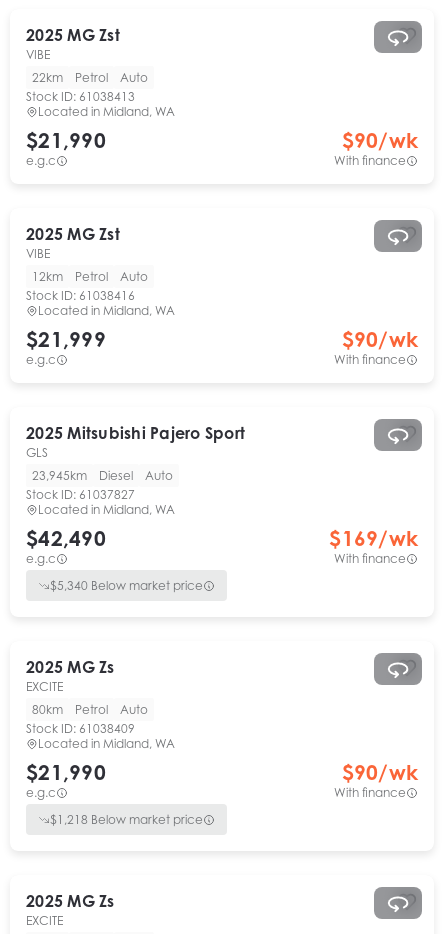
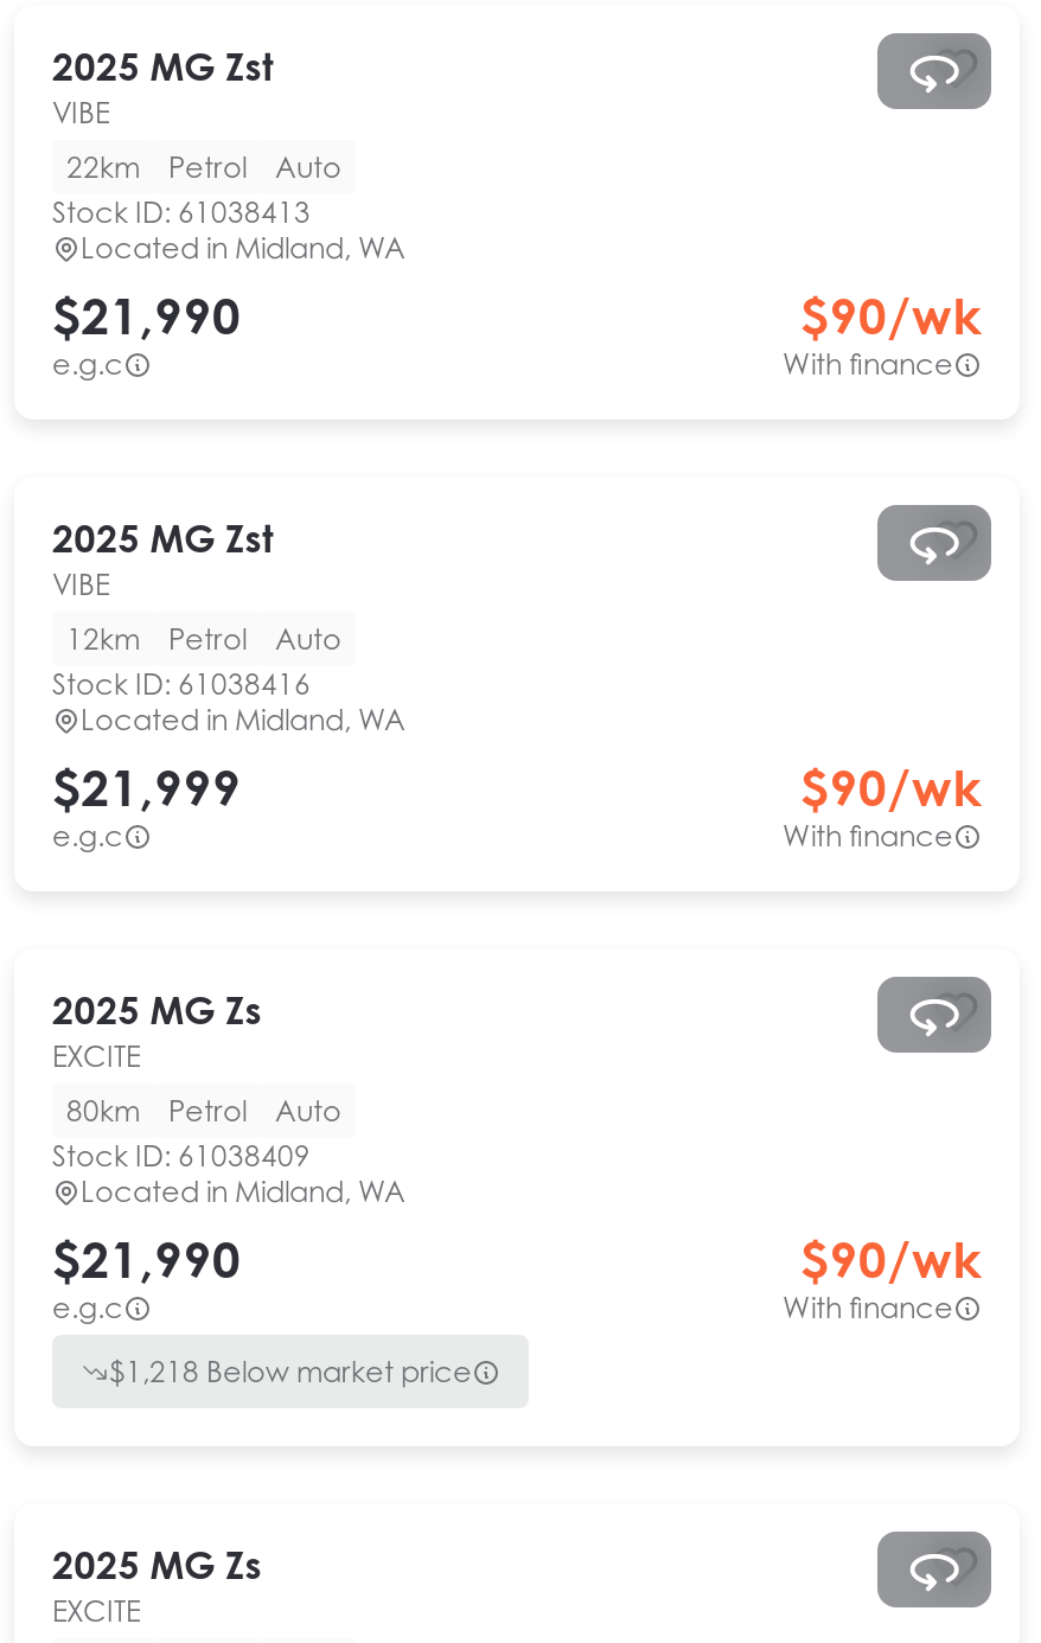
- 2025 Mitsubishi Pajero Sport
- GLS
- 23,945km
- Diesel
- Auto
- Stock ID: 61037827
- Located in Midland, WA
- $42,490
- e.g.c

- $169/wk
- With finance
- $5,340 Below market price
